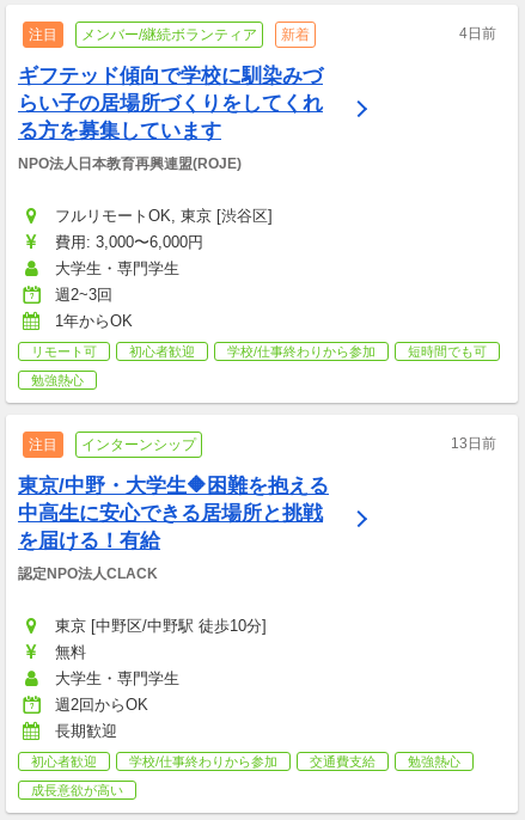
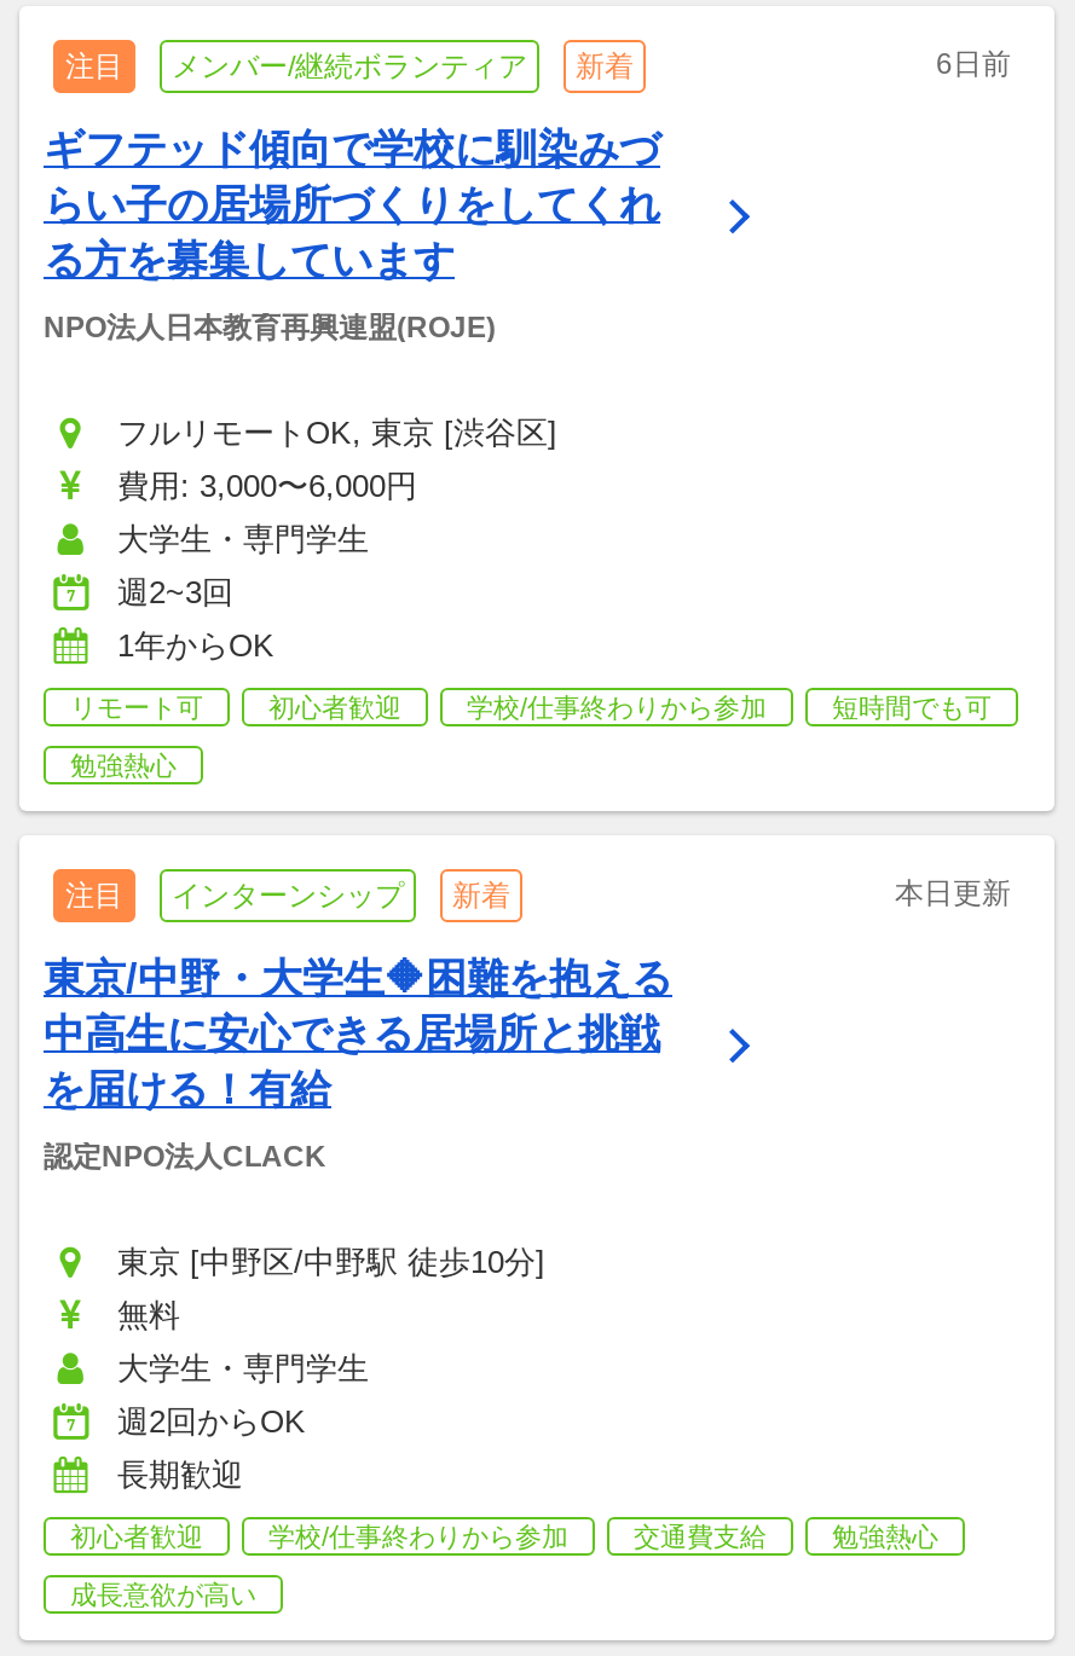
- 4日前
+ 6日前

- 13日前
+ 新着
+ 本日更新
